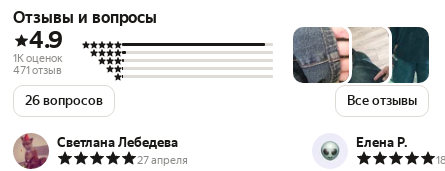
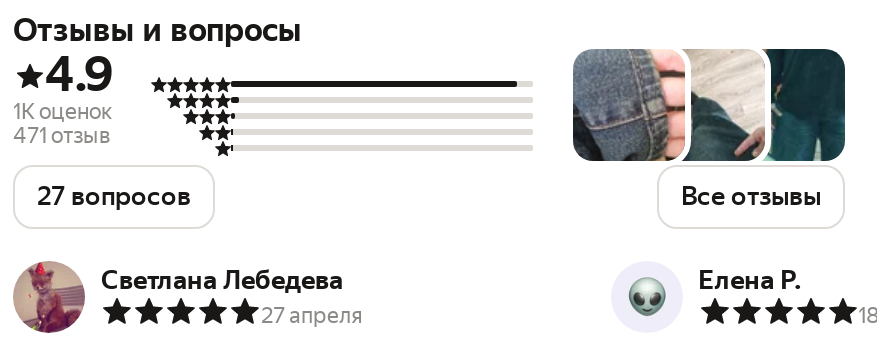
- 26 вопросов
+ 27 вопросов
